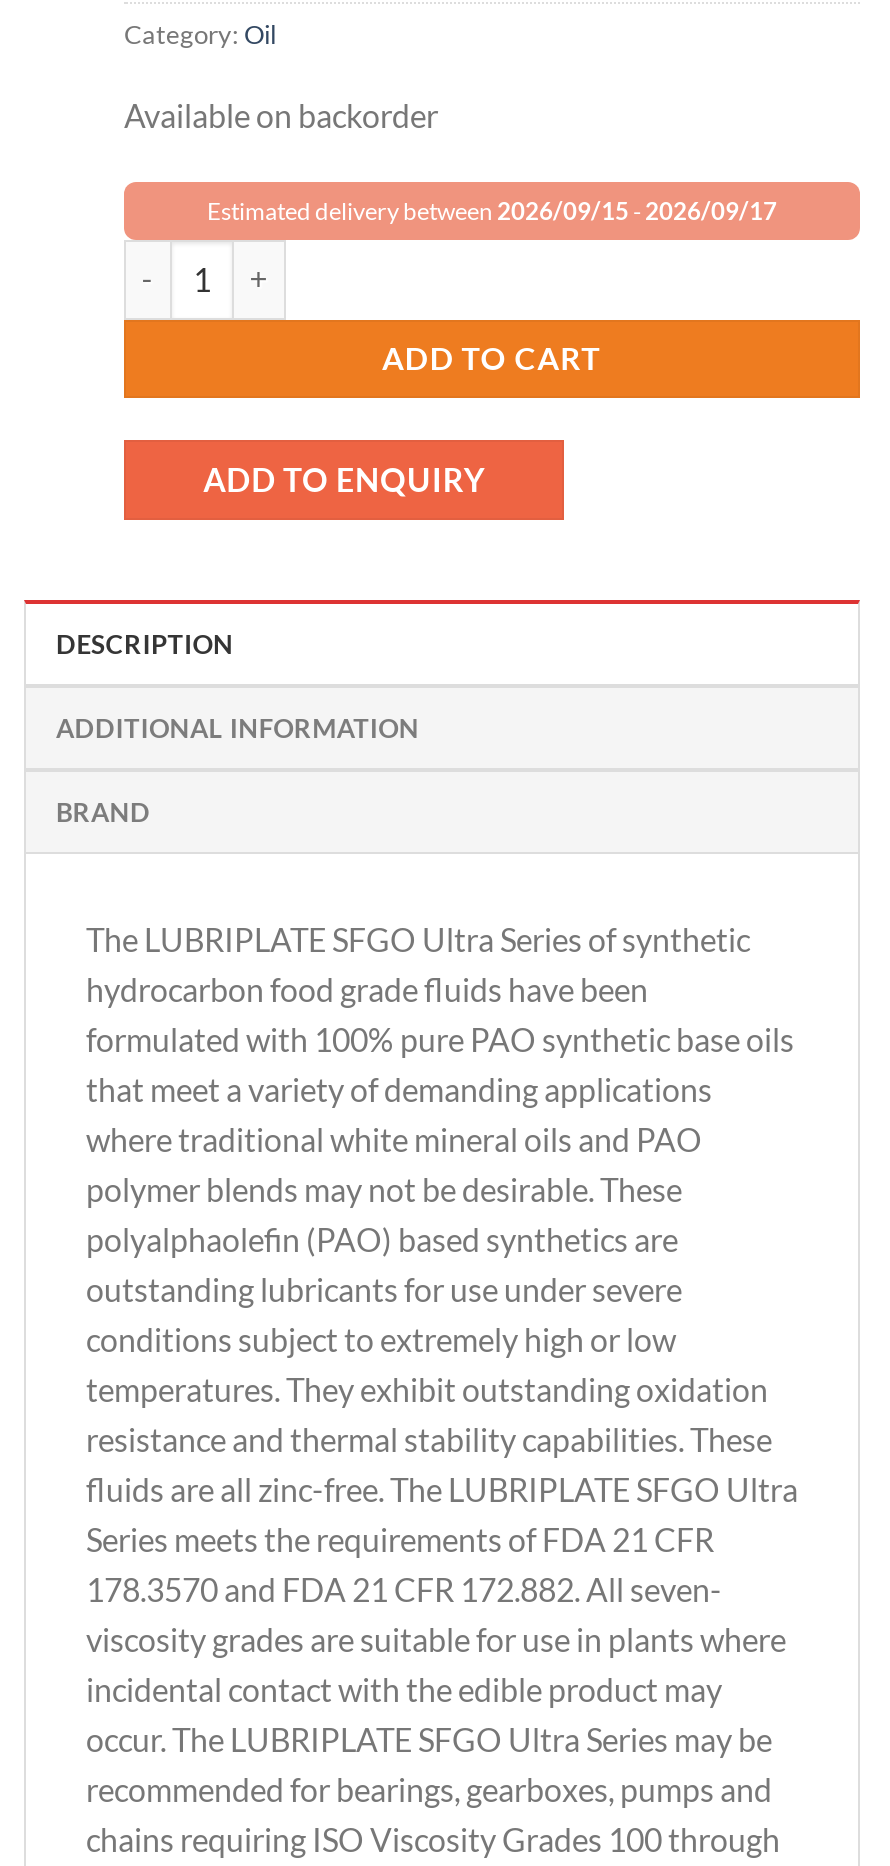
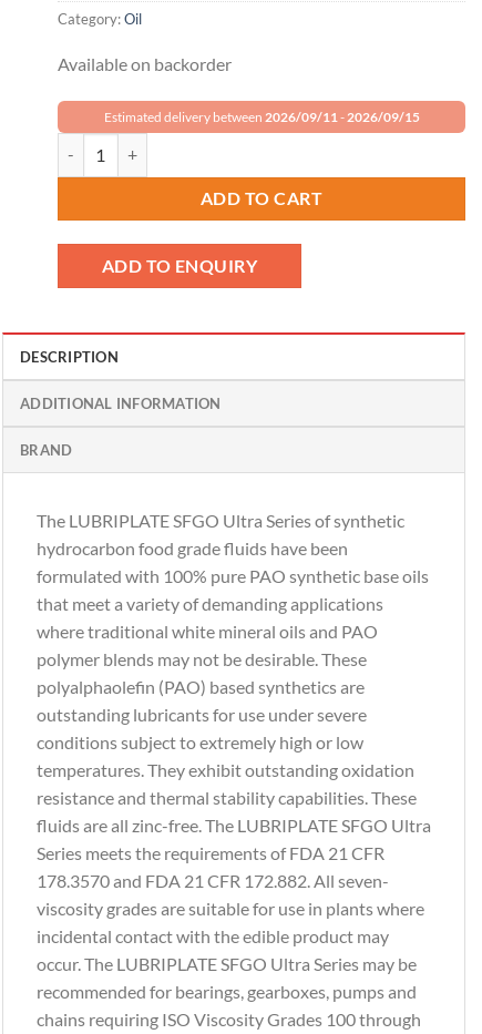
- Estimated delivery between 2026/09/15 - 2026/09/17
+ Estimated delivery between 2026/09/11 - 2026/09/15
